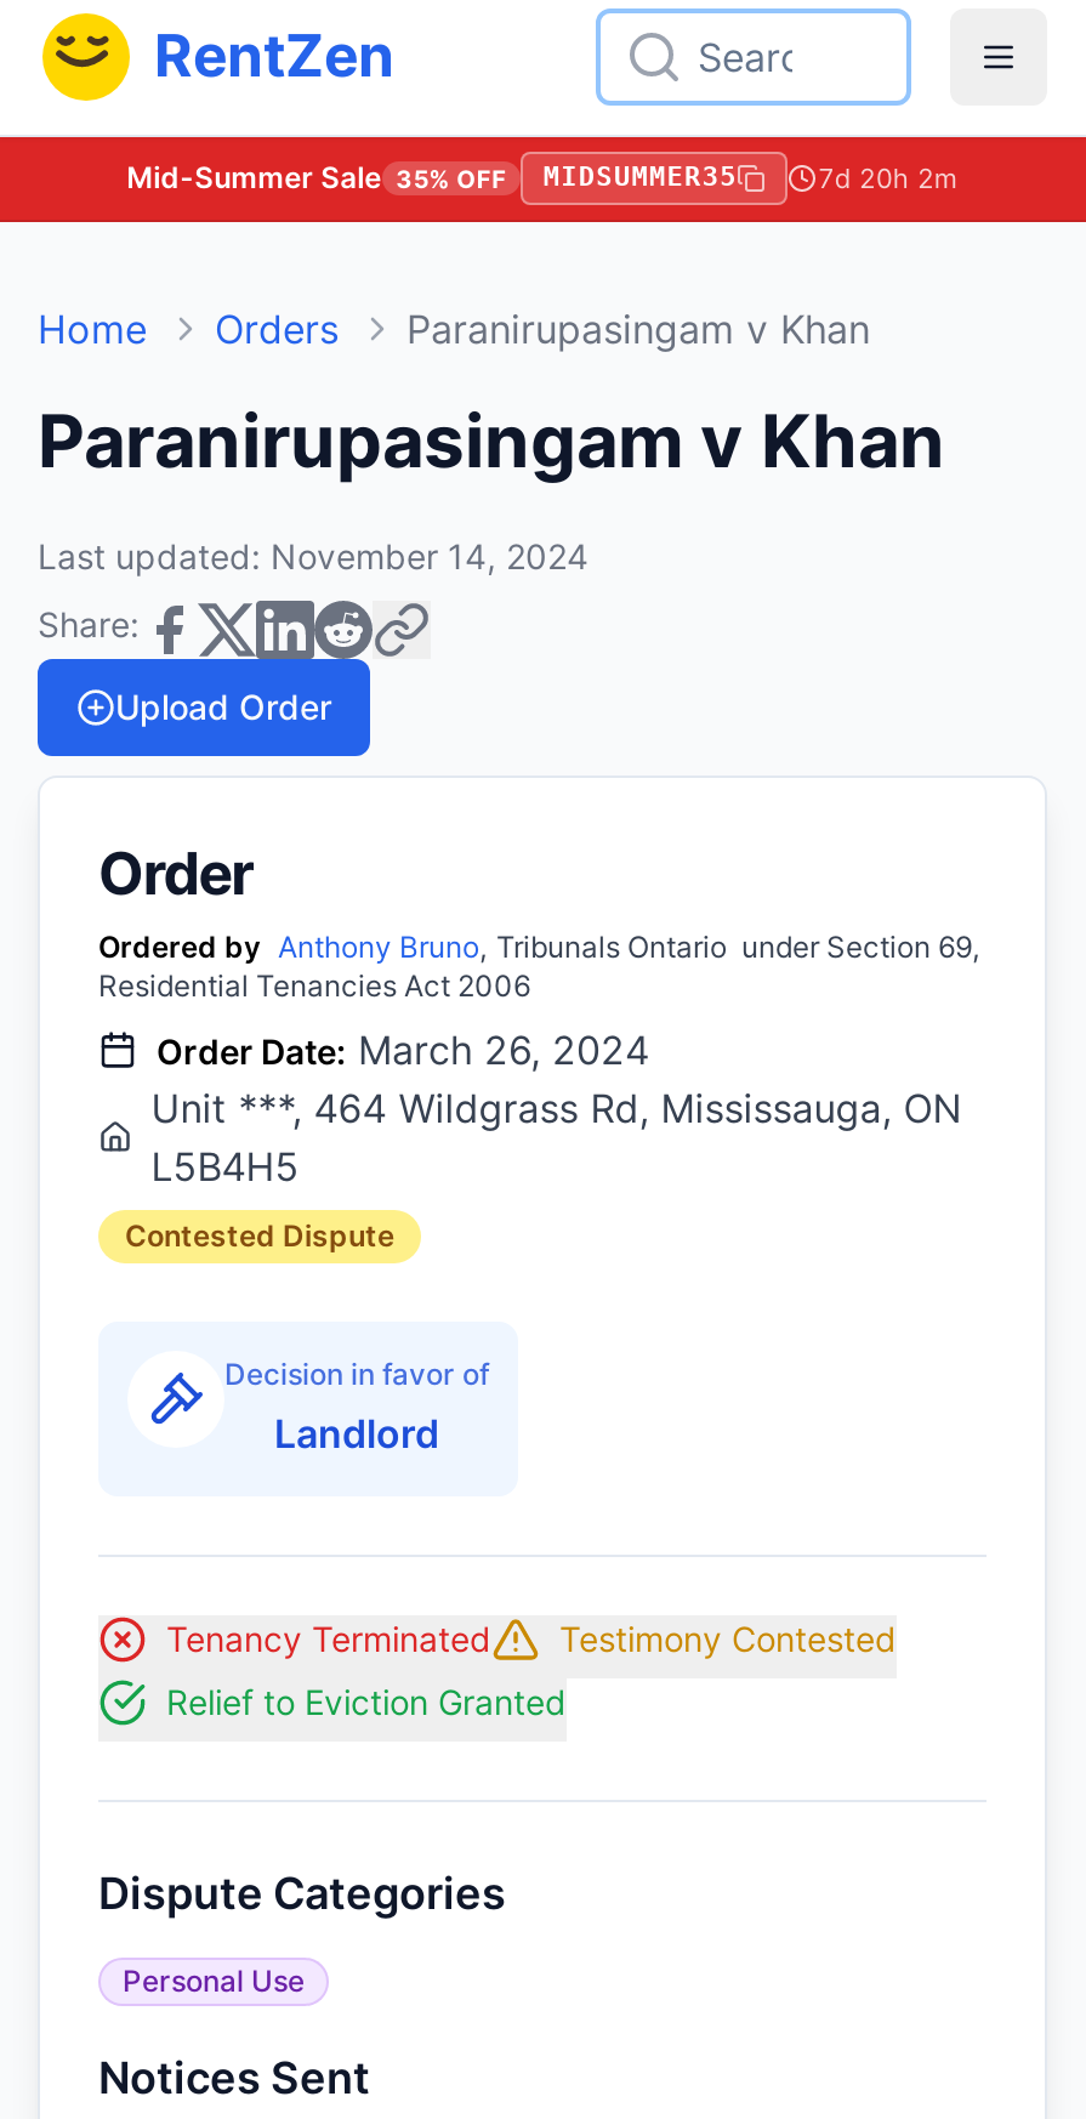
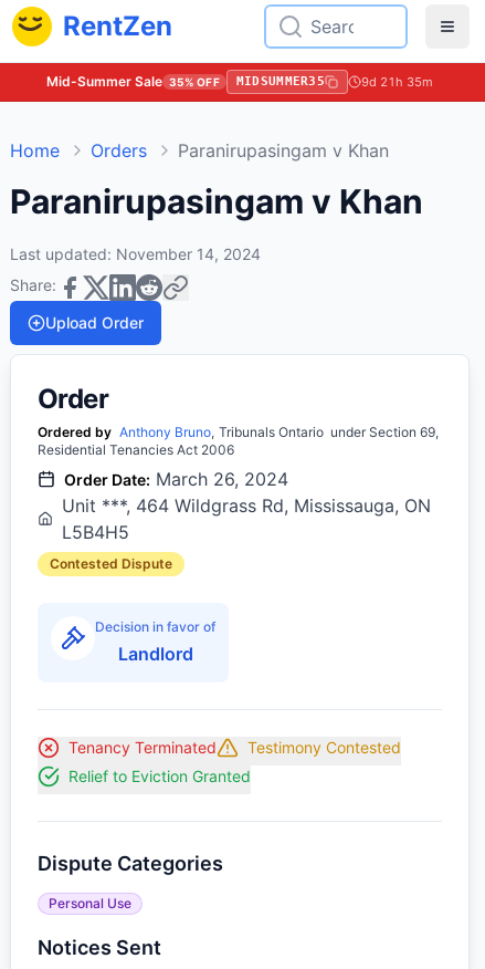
- 7d 20h 2m
+ 9d 21h 35m
